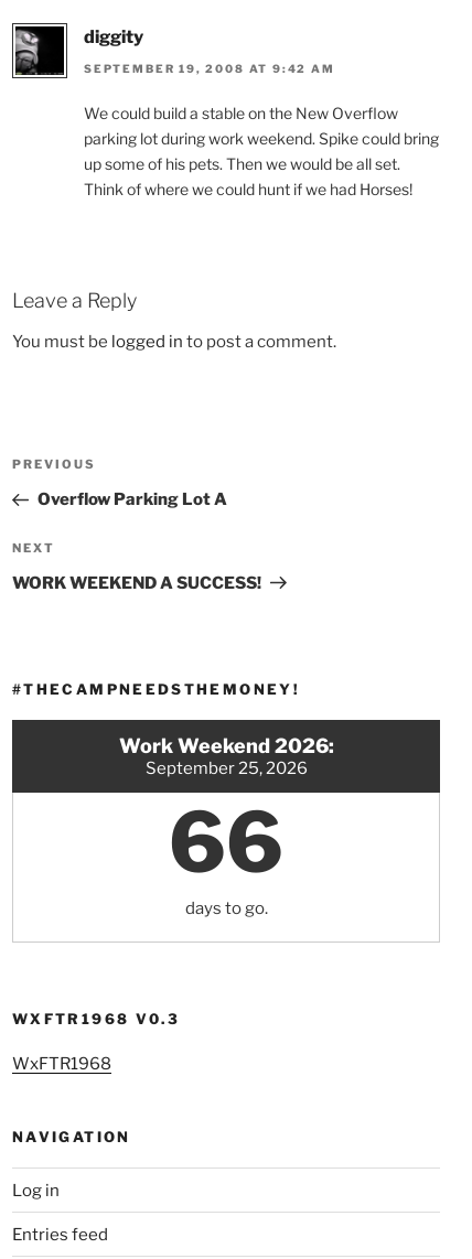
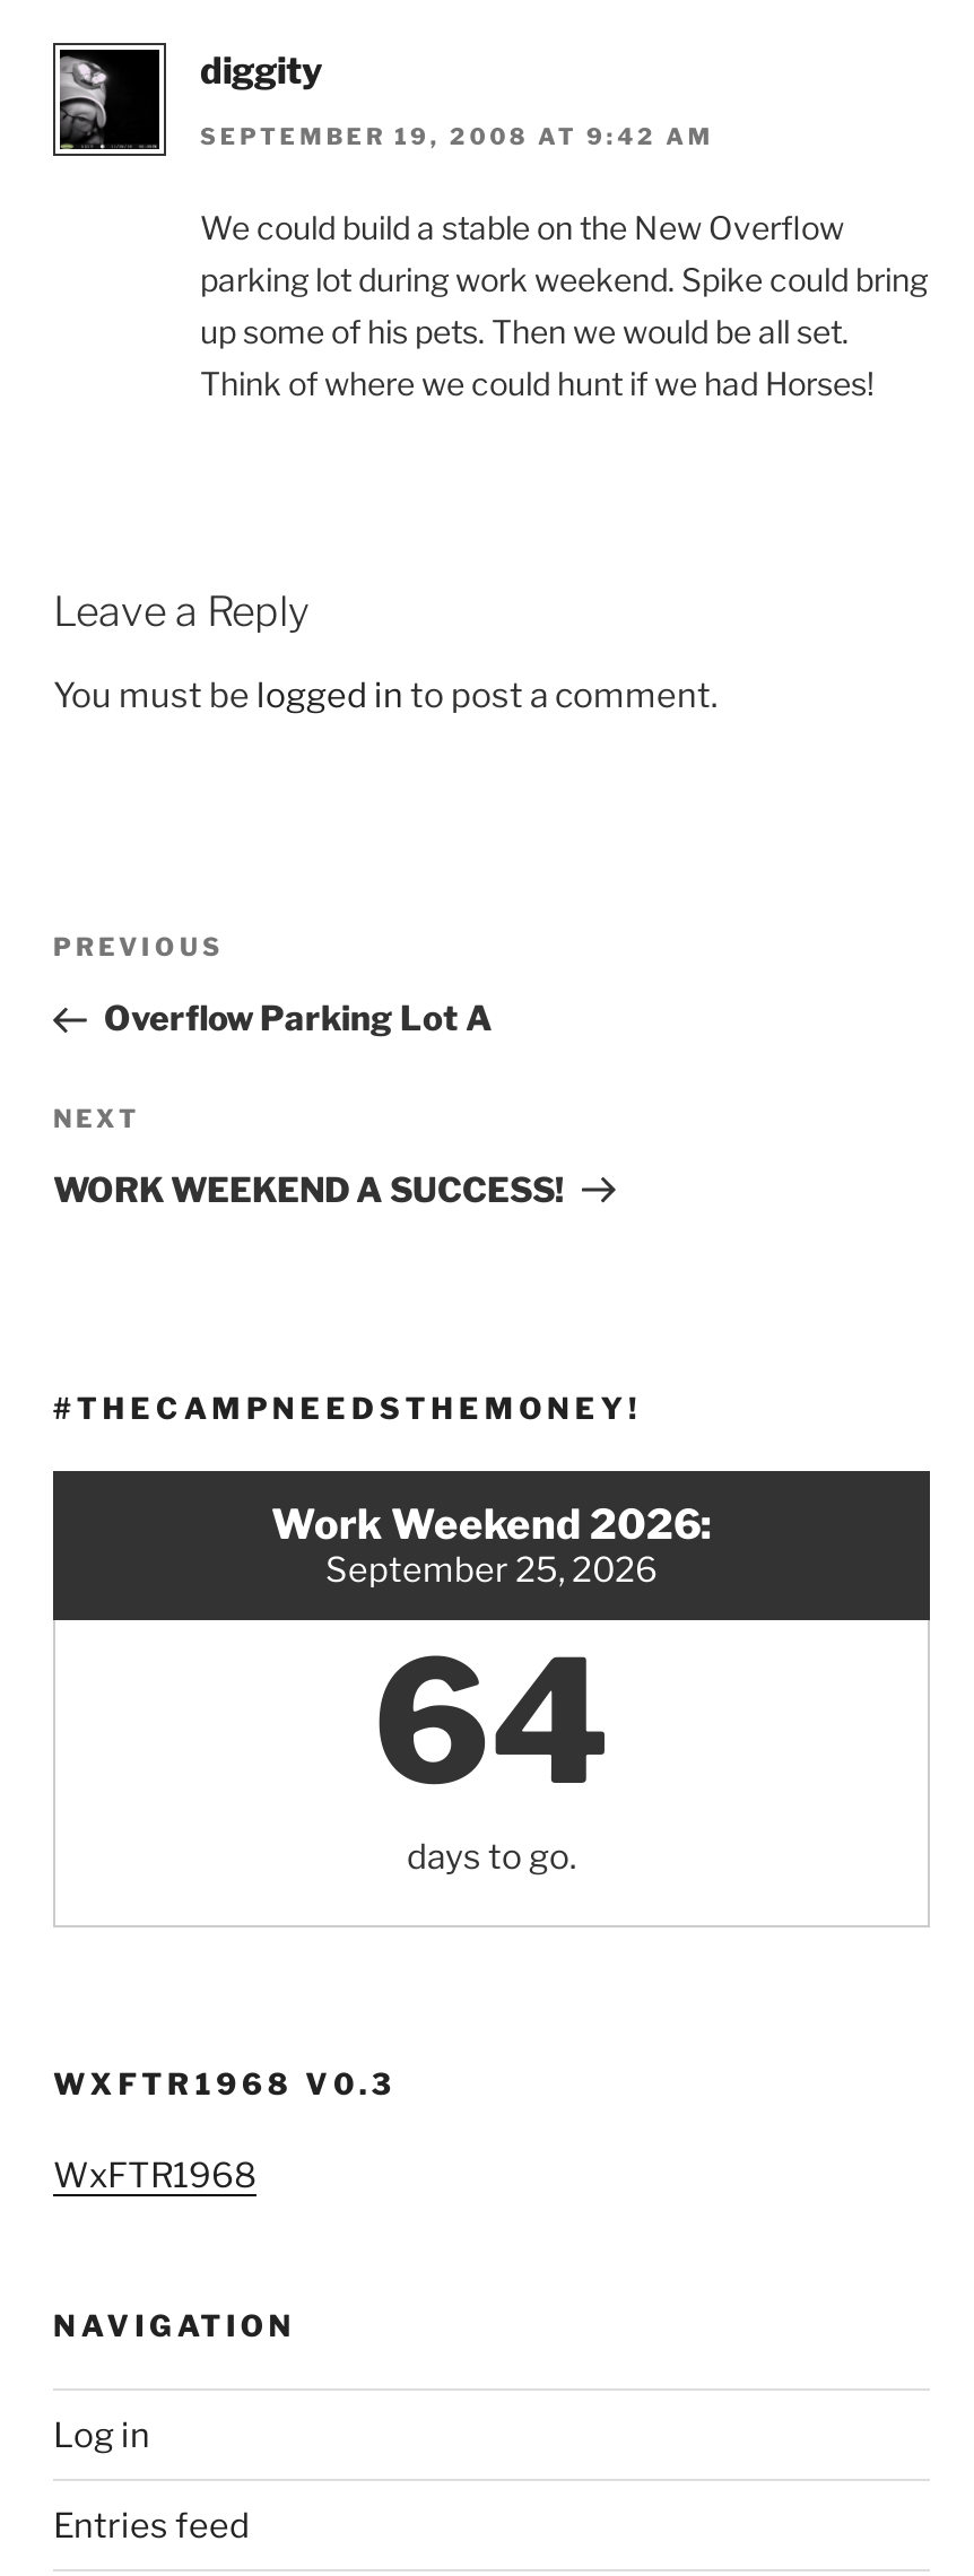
- 66
+ 64
